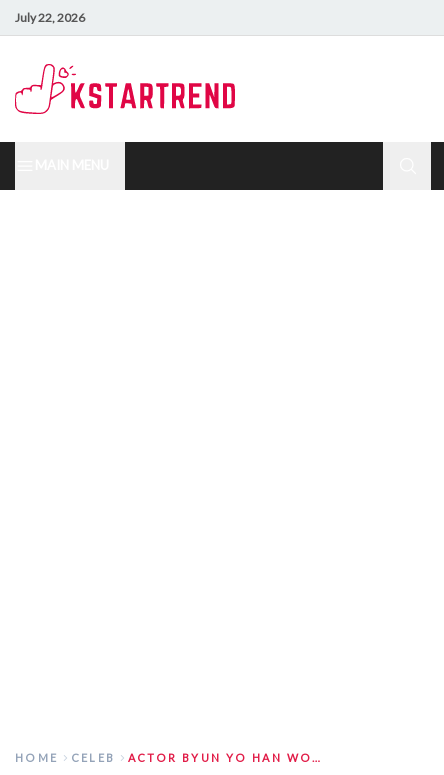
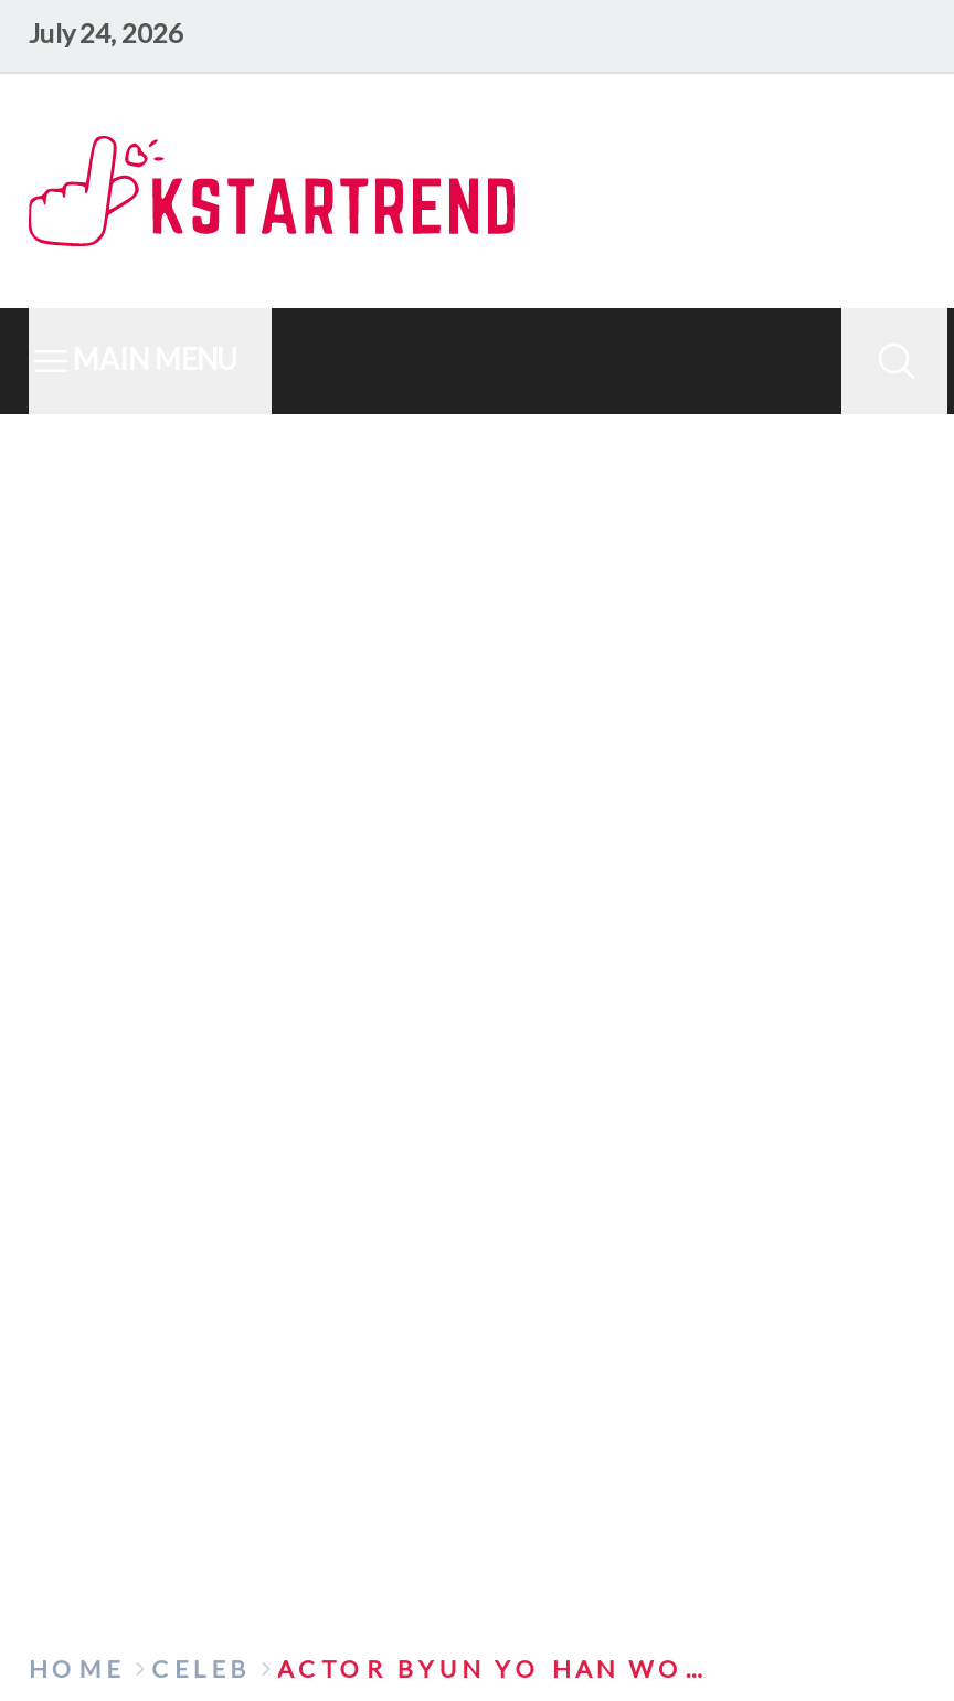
- July 22, 2026
+ July 24, 2026
